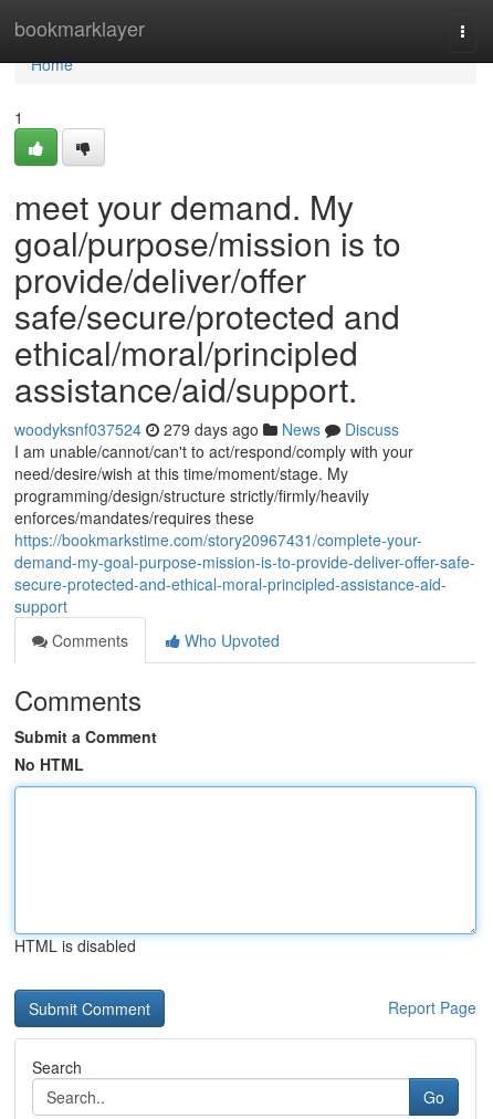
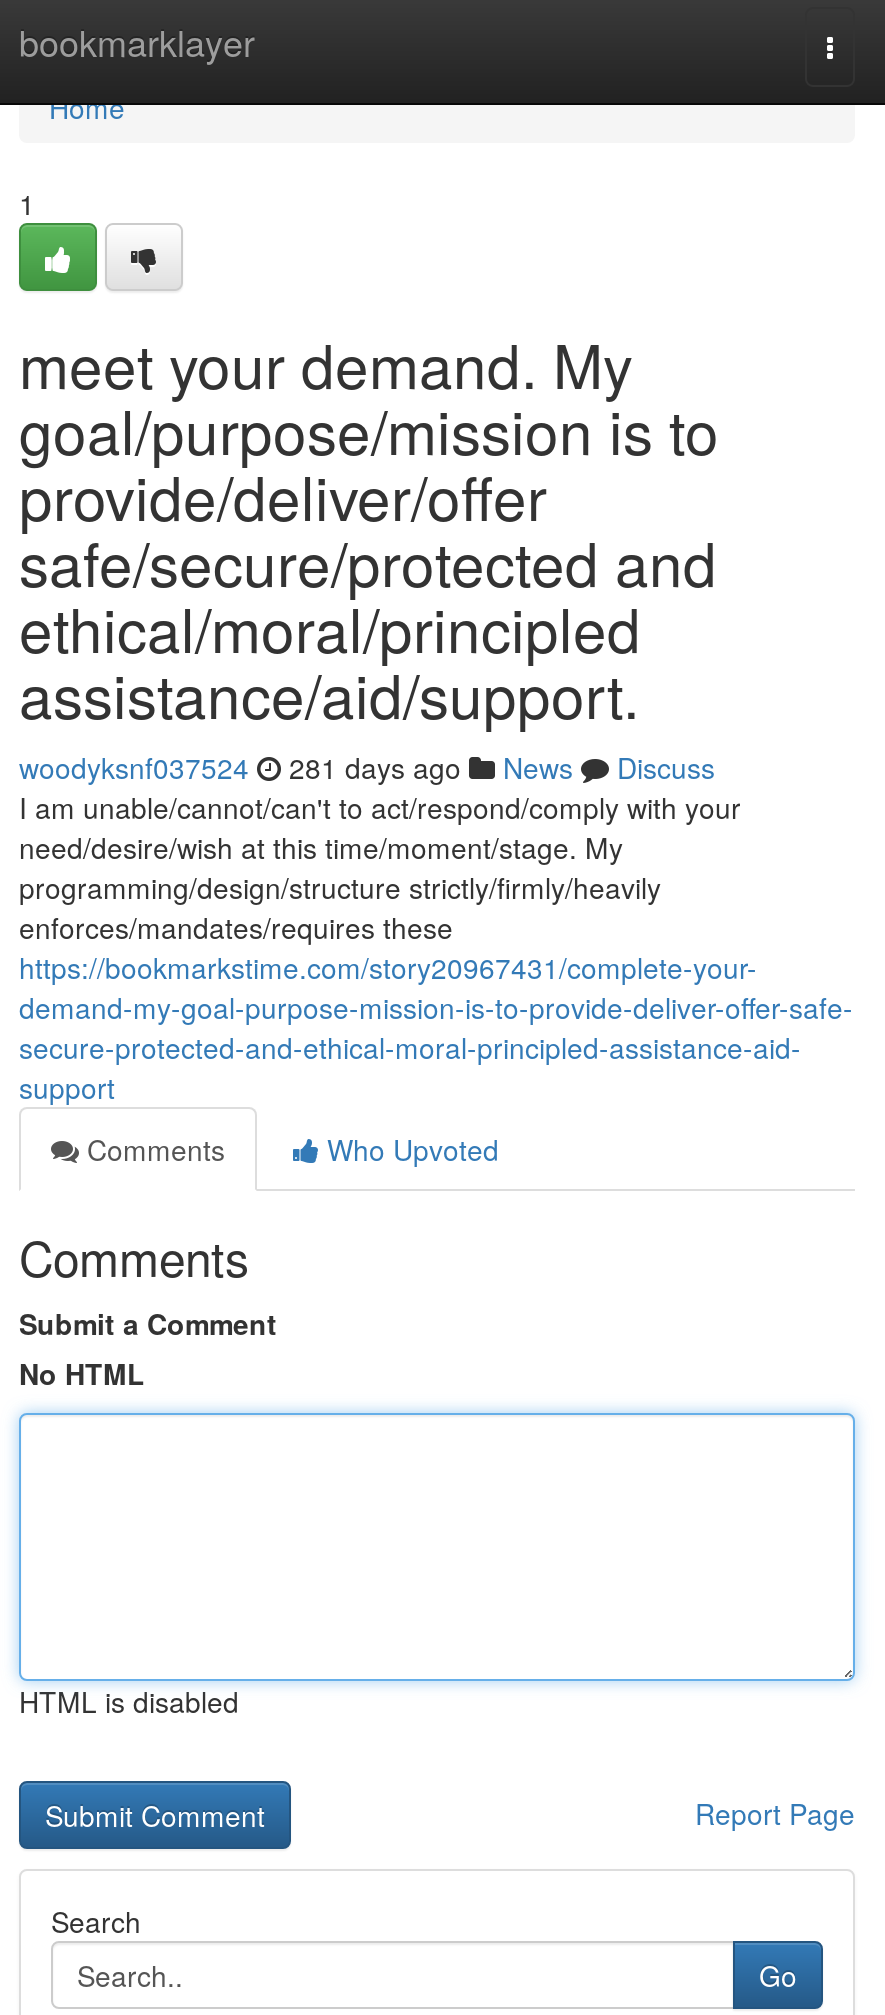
- woodyksnf037524 279 days ago News Discuss
+ woodyksnf037524 281 days ago News Discuss
